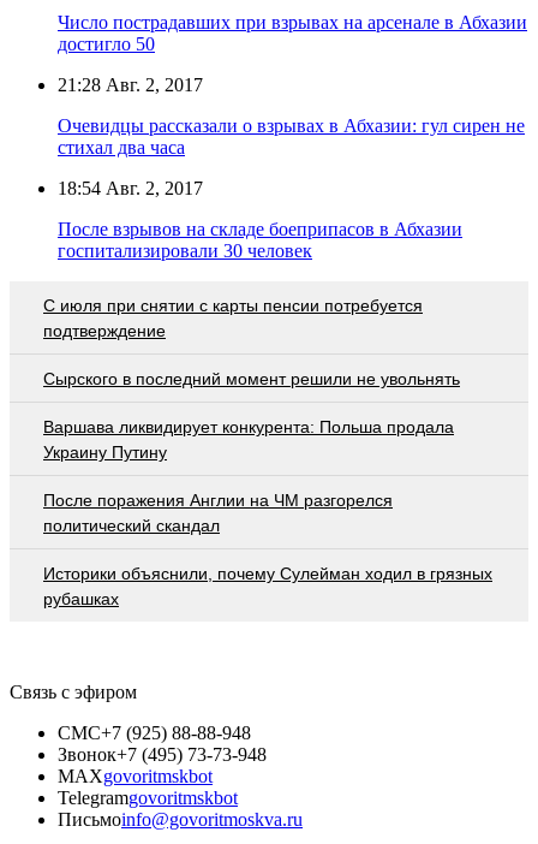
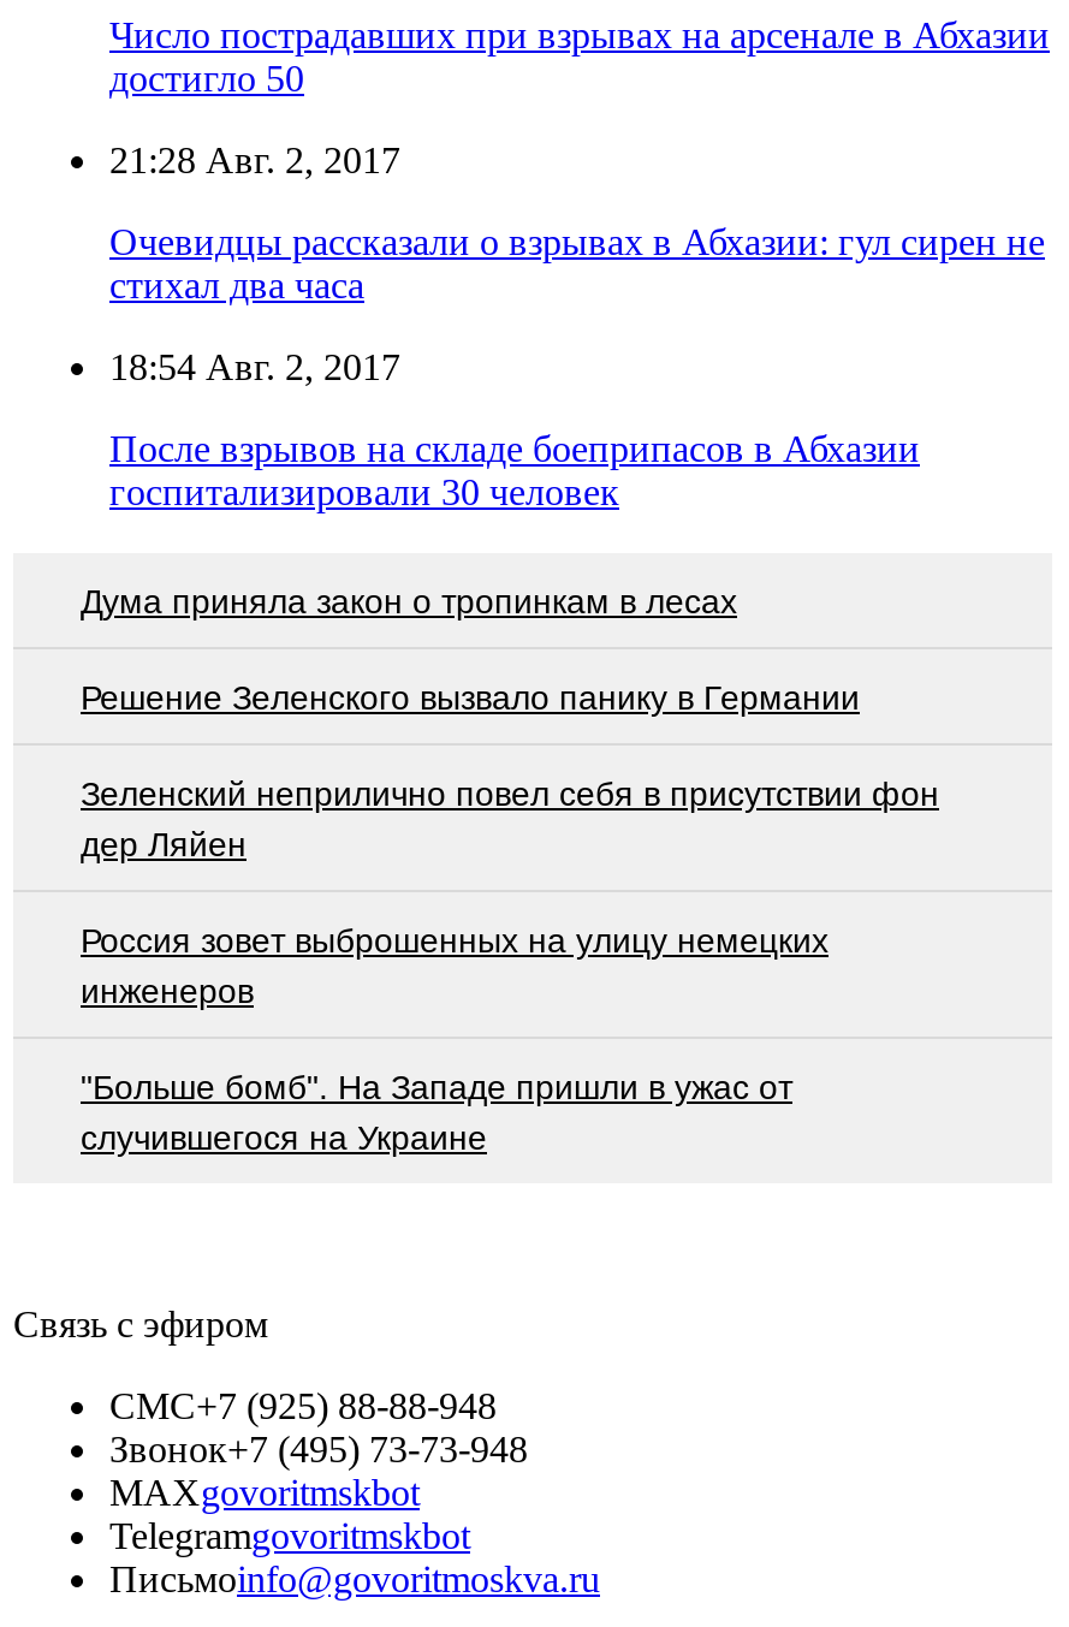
- С июля при снятии с карты пенсии потребуется
- подтверждение
+ Дума приняла закон о тропинкам в лесах

- Сырского в последний момент решили не увольнять
+ Решение Зеленского вызвало панику в Германии

- Варшава ликвидирует конкурента: Польша продала
- Украину Путину
+ Зеленский неприлично повел cебя в присутствии фон
+ дер Ляйен

- После поражения Англии на ЧМ разгорелся
- политический скандал
+ Россия зовет выброшенных на улицу немецких
+ инженеров

- Историки объяснили, почему Сулейман ходил в грязных
- рубашках
+ "Больше бомб". На Западе пришли в ужас от
+ случившегося на Украине
